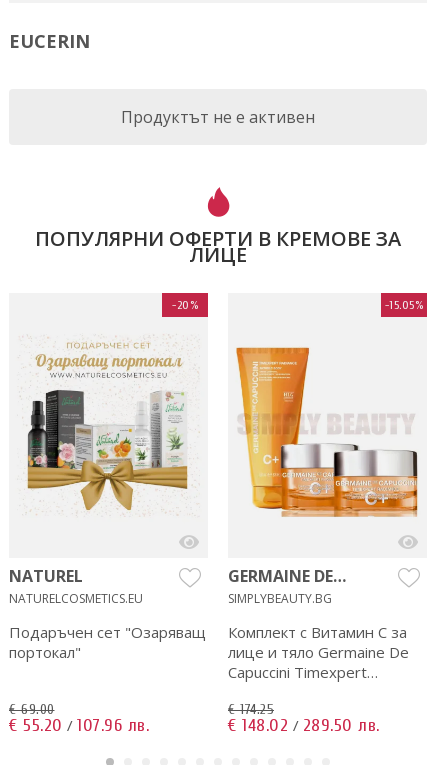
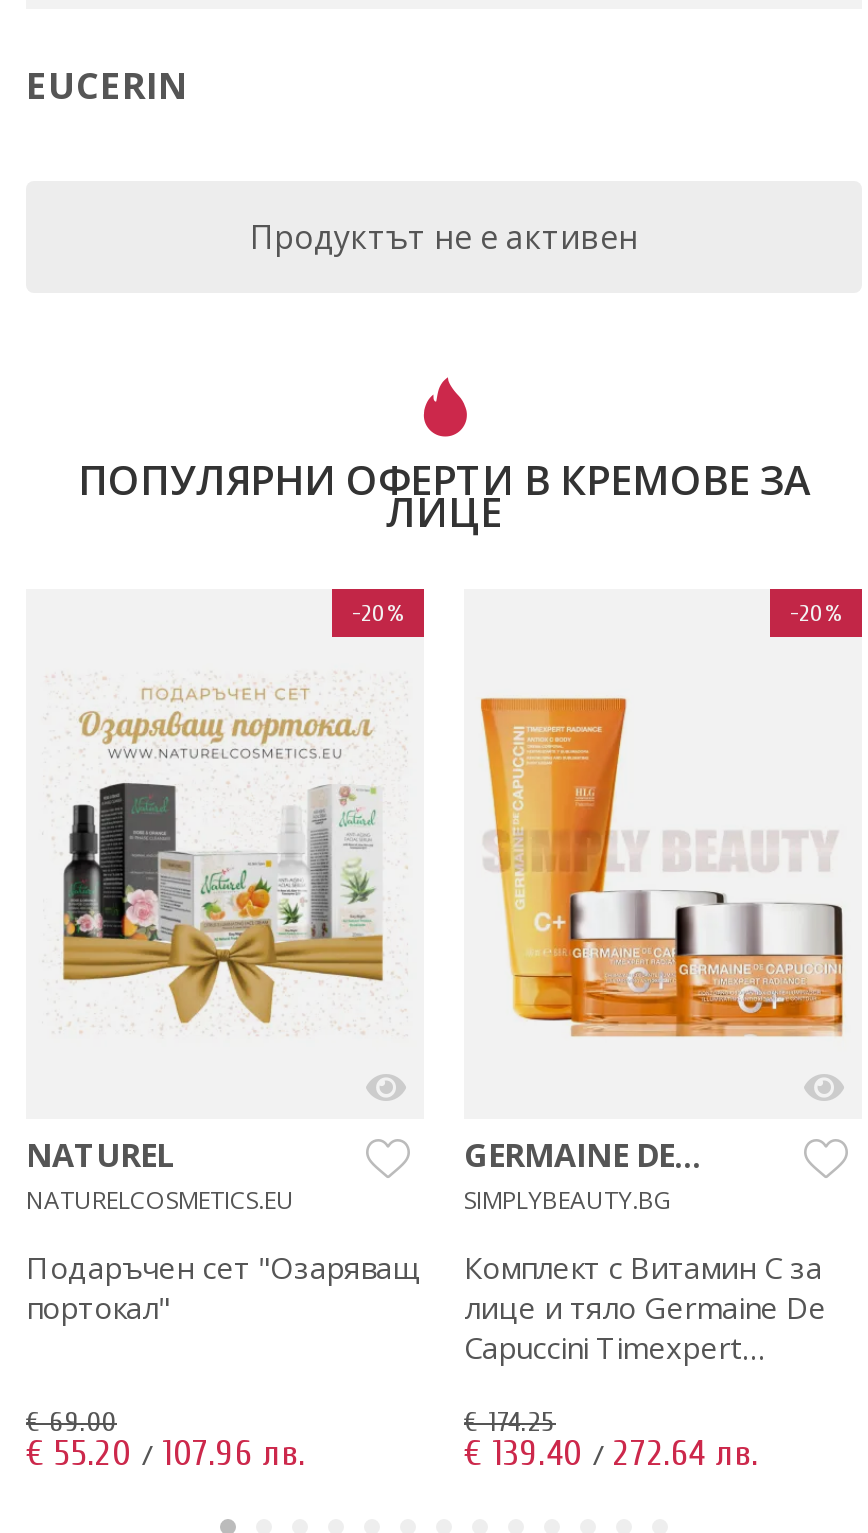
- -15.05%
+ -20%

- € 148.02 / 289.50 лв.
+ € 139.40 / 272.64 лв.
